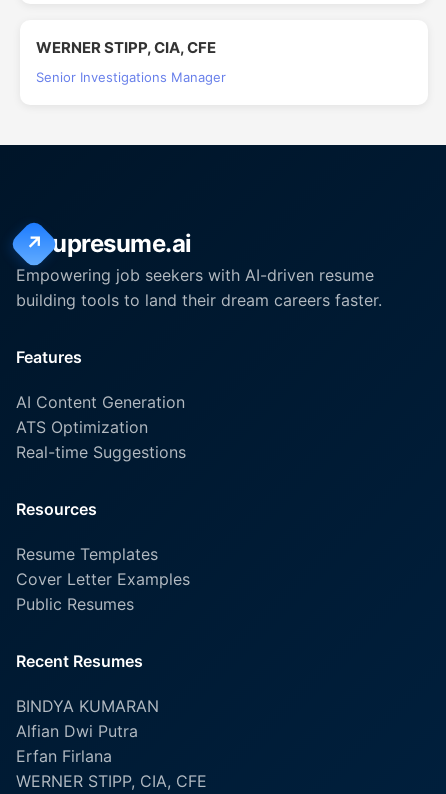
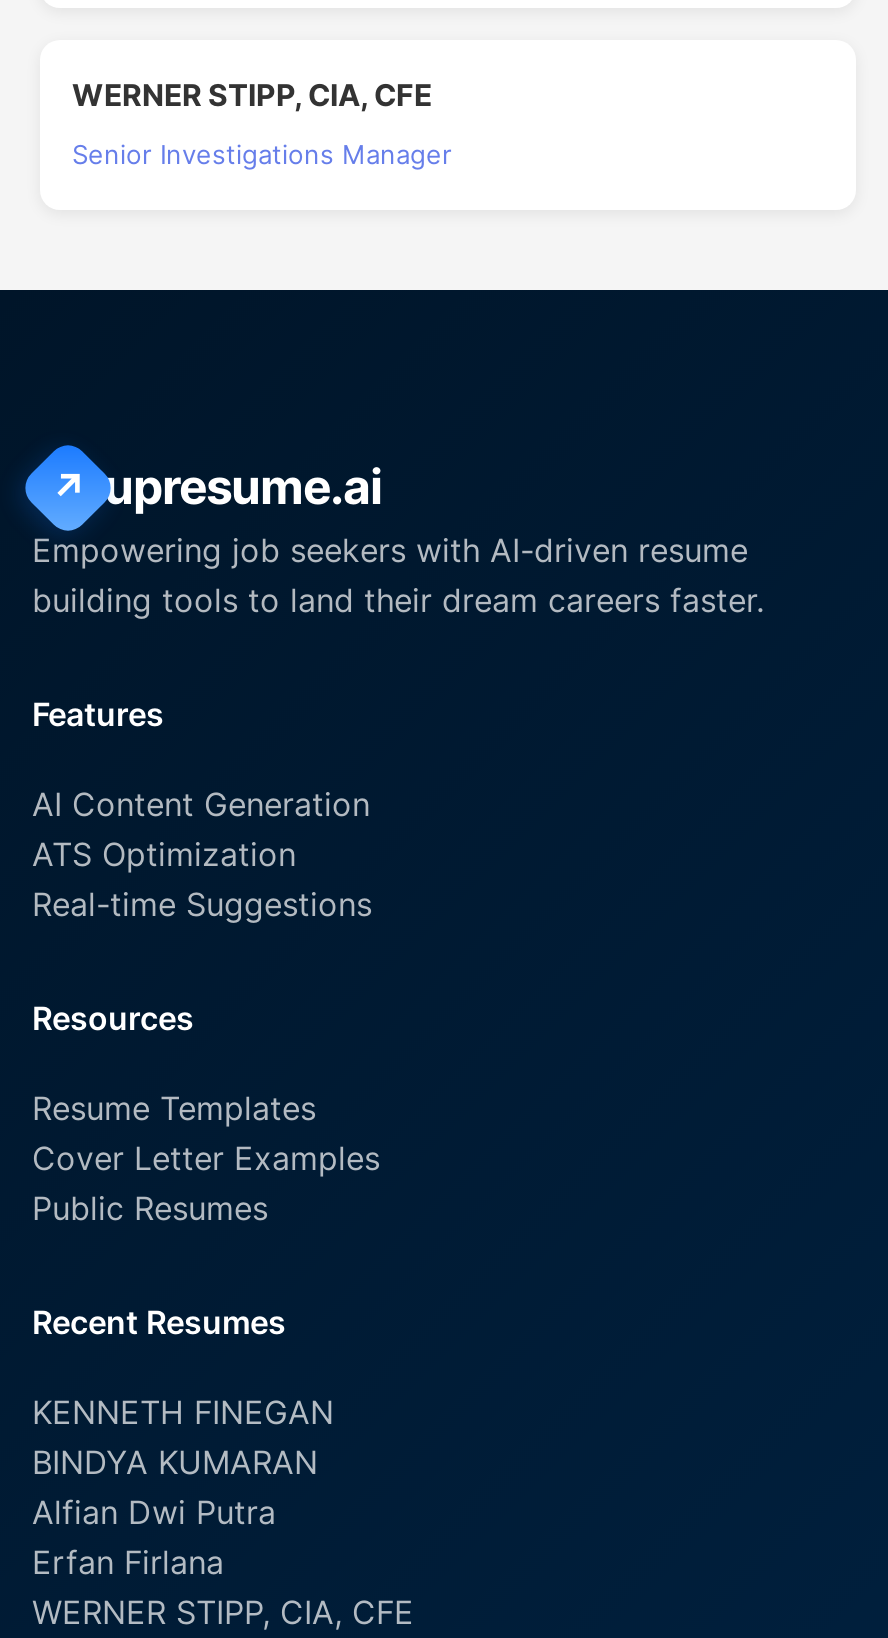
+ KENNETH FINEGAN
